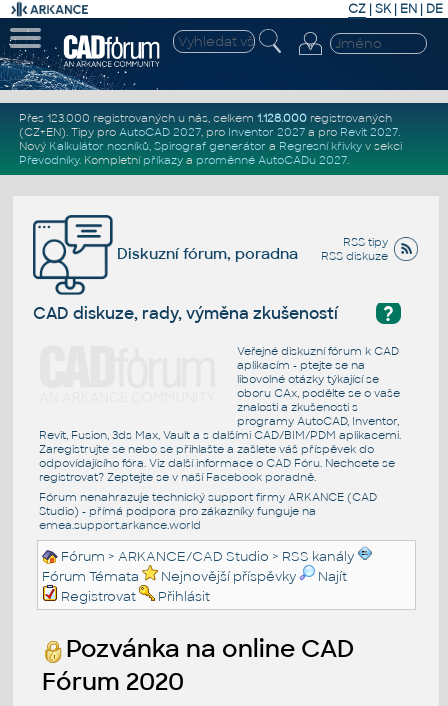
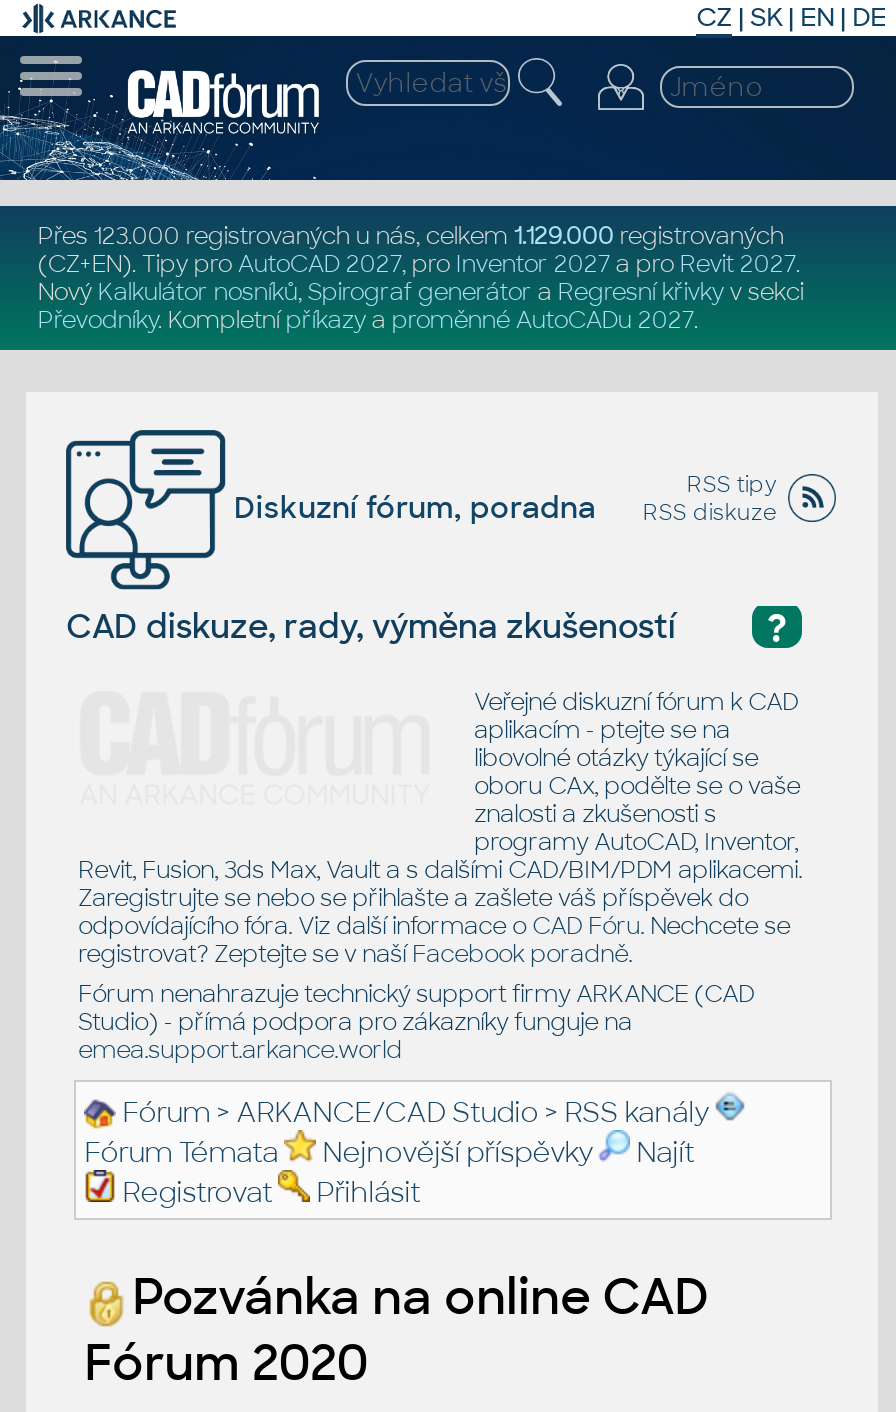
- Přes 123.000 registrovaných u nás, celkem 1.128.000 registrovaných
+ Přes 123.000 registrovaných u nás, celkem 1.129.000 registrovaných
